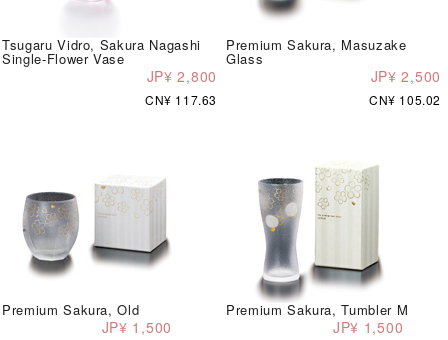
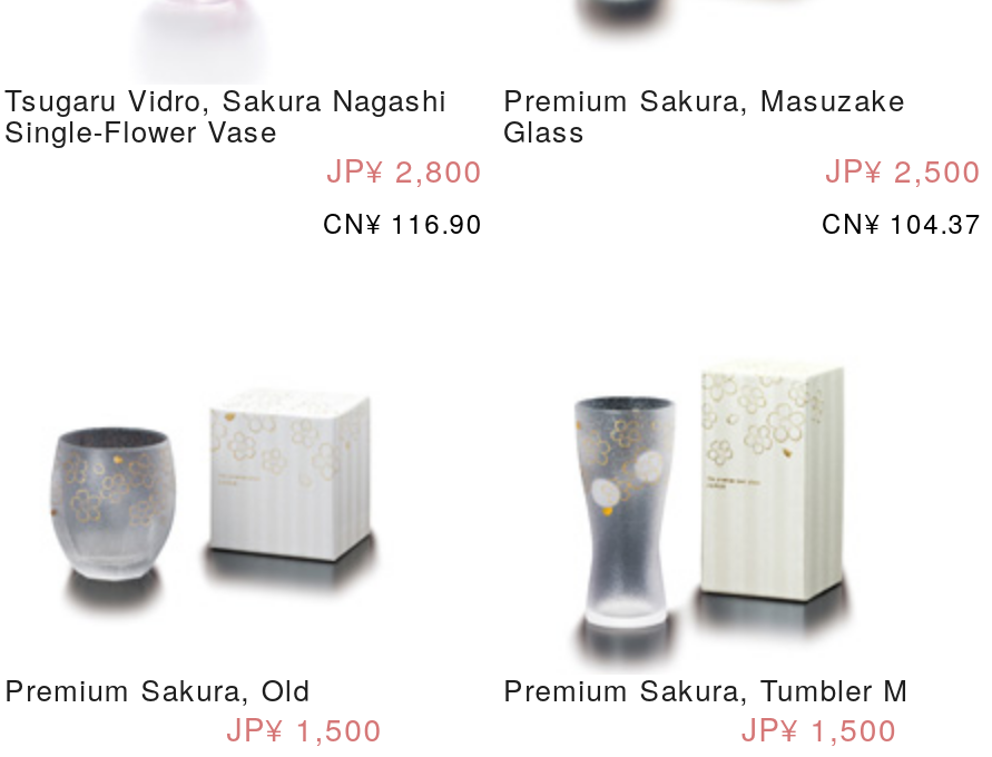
- CN¥ 117.63
+ CN¥ 116.90

- CN¥ 105.02
+ CN¥ 104.37
